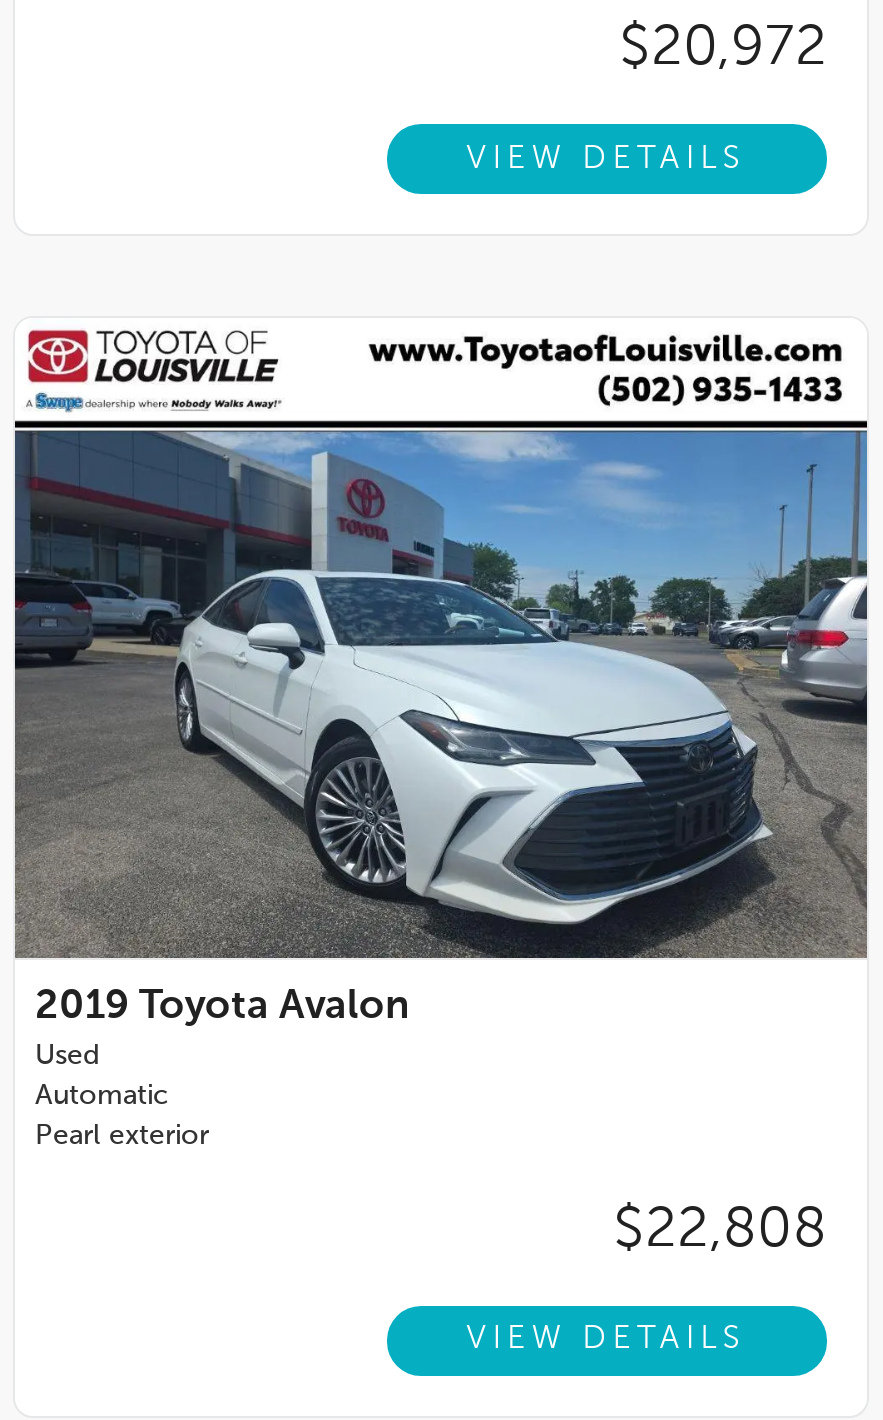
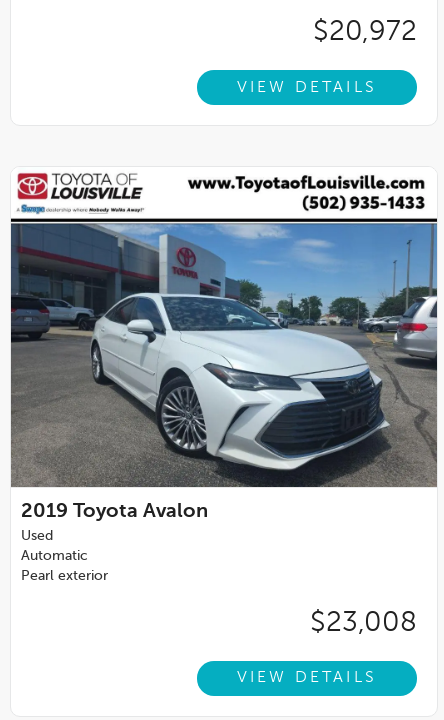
- $22,808
+ $23,008
